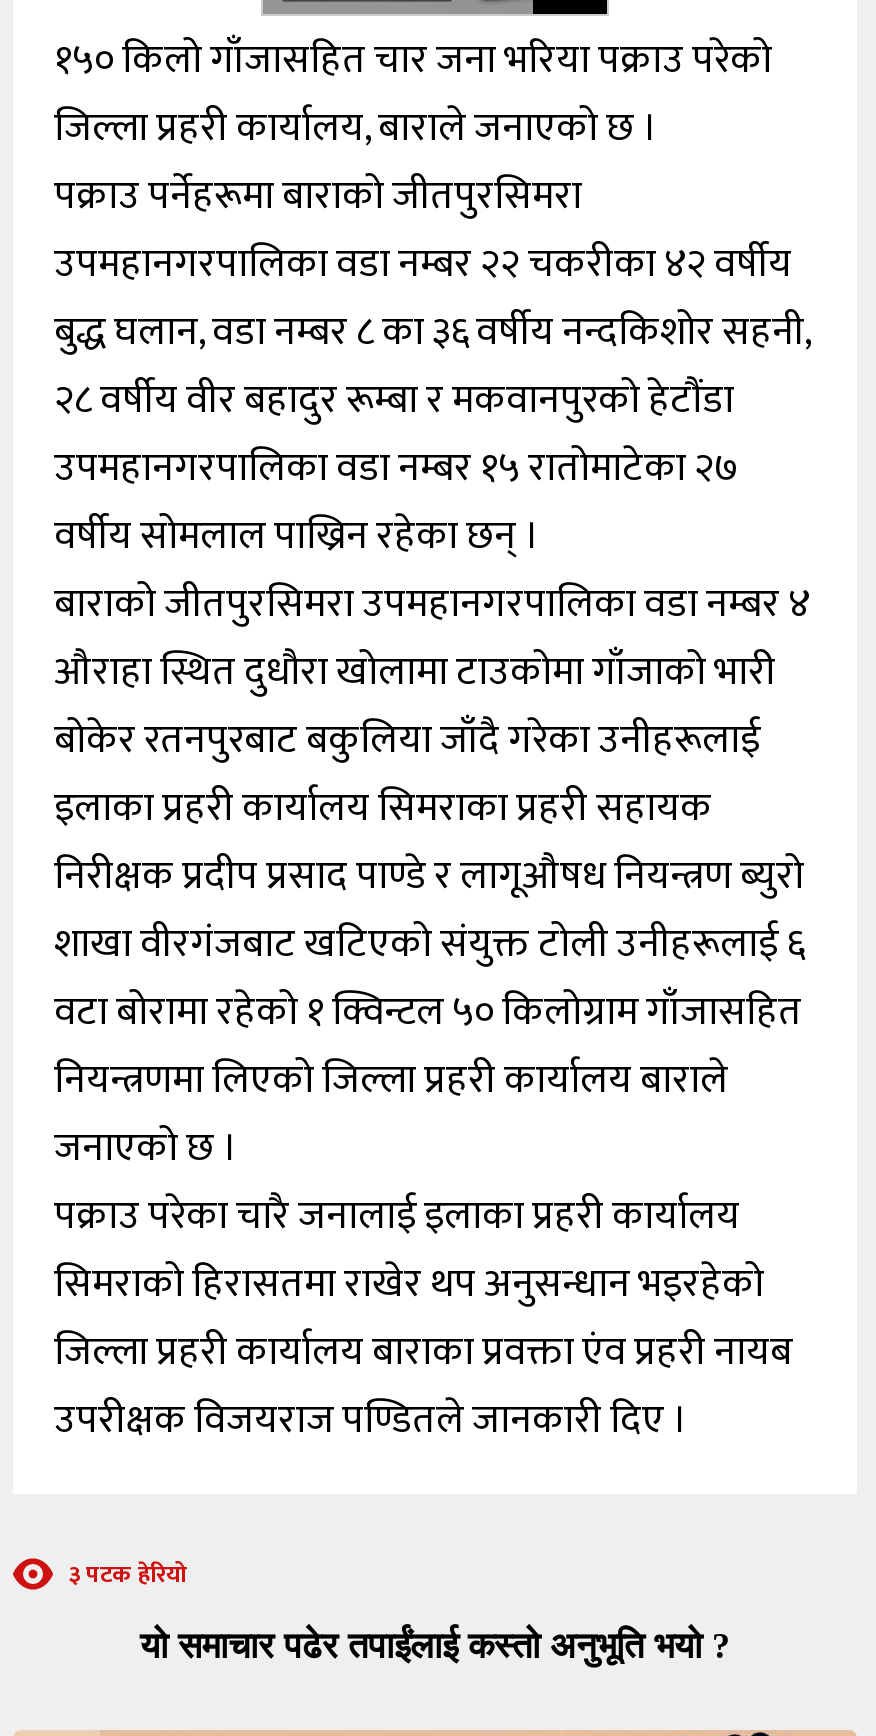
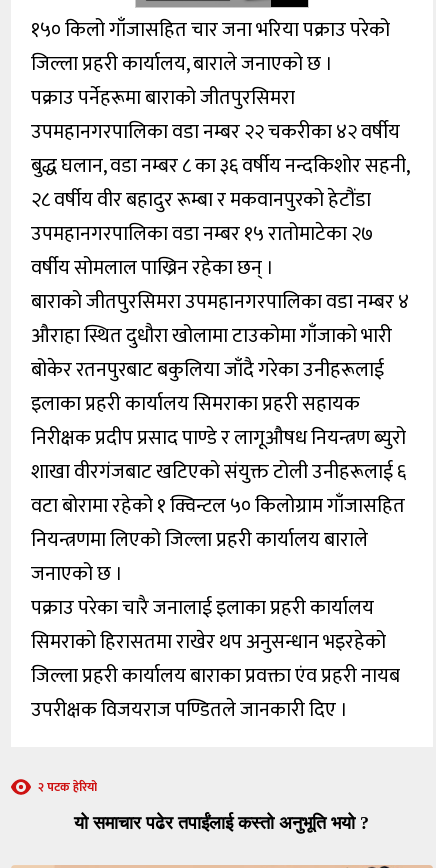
- ३ पटक हेरियो
+ २ पटक हेरियो
